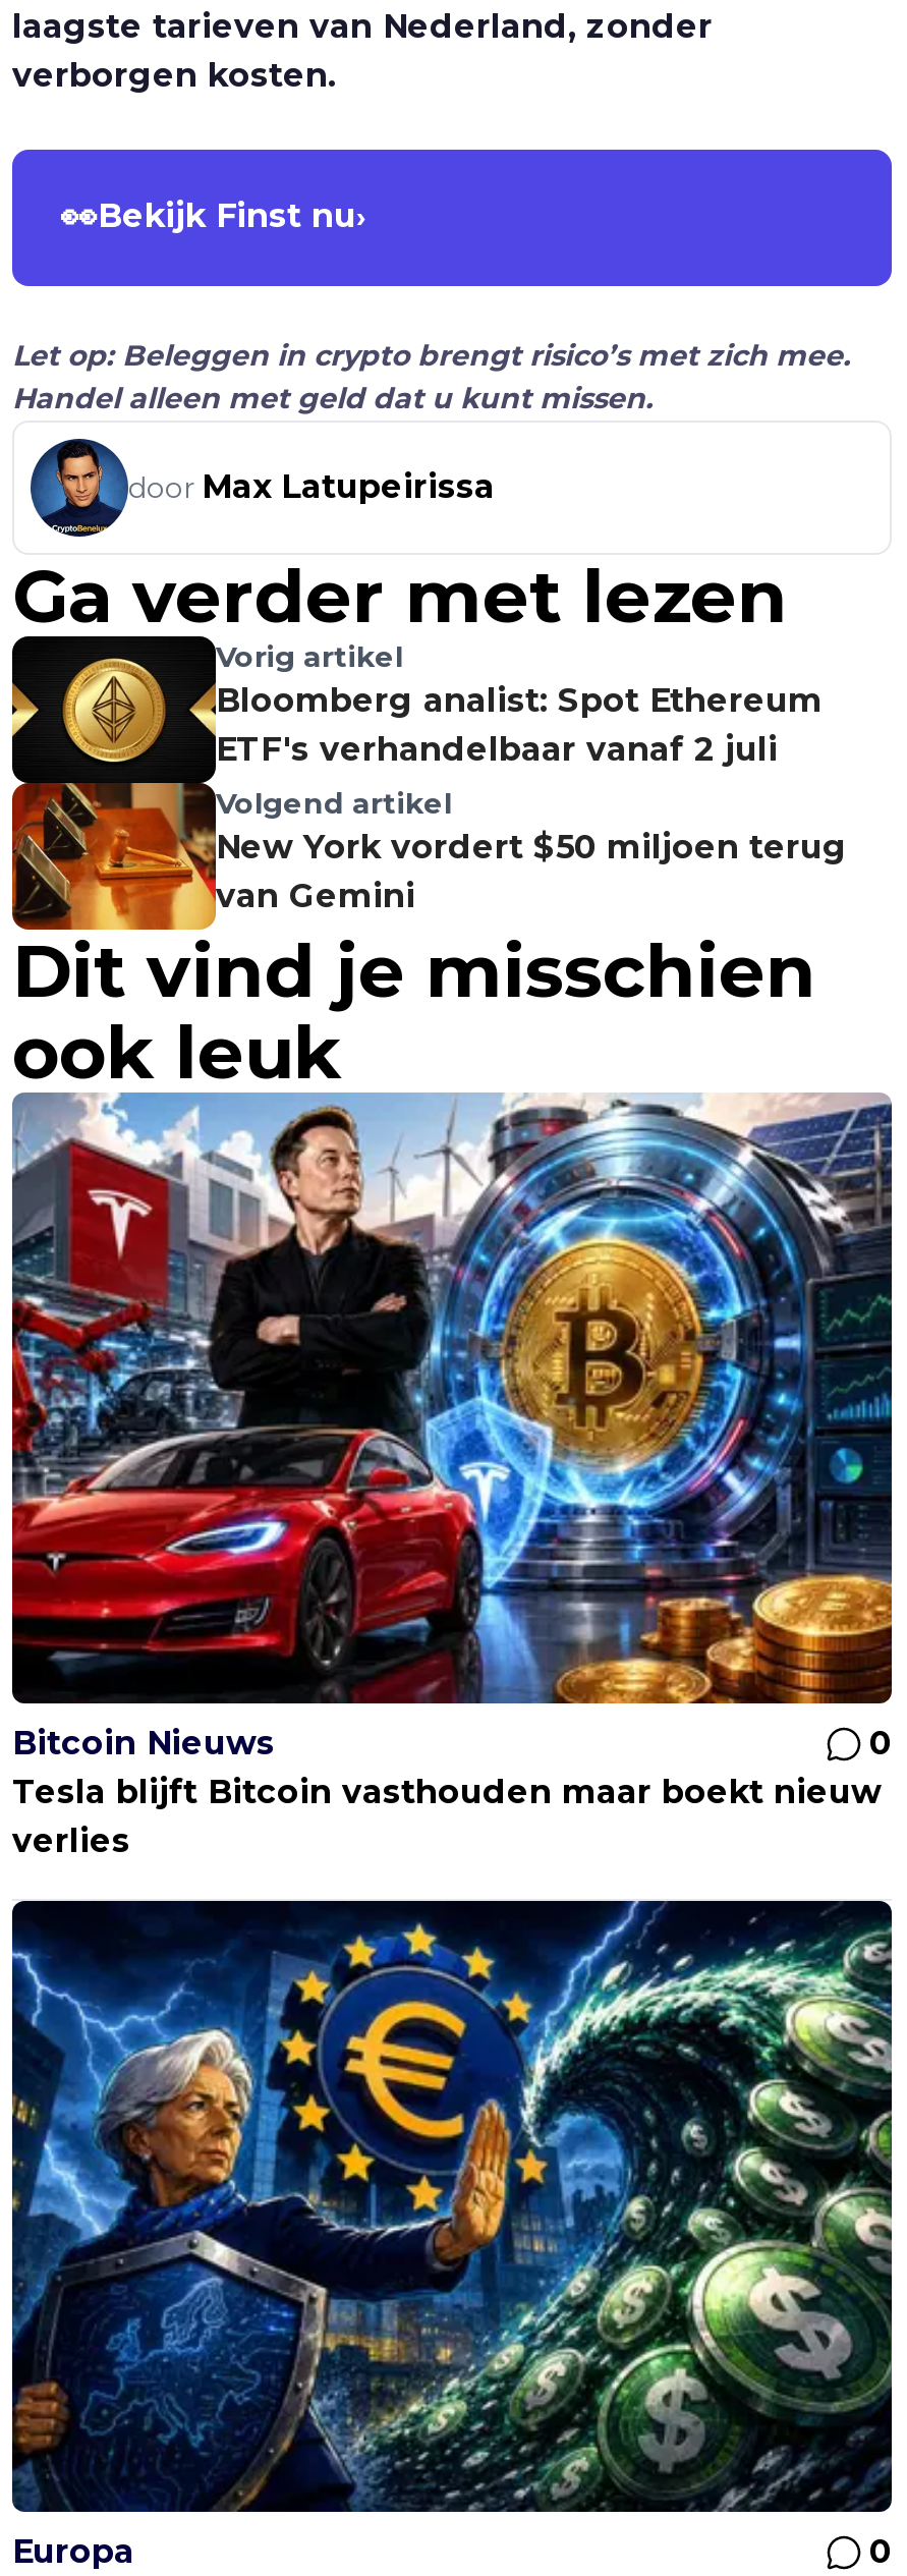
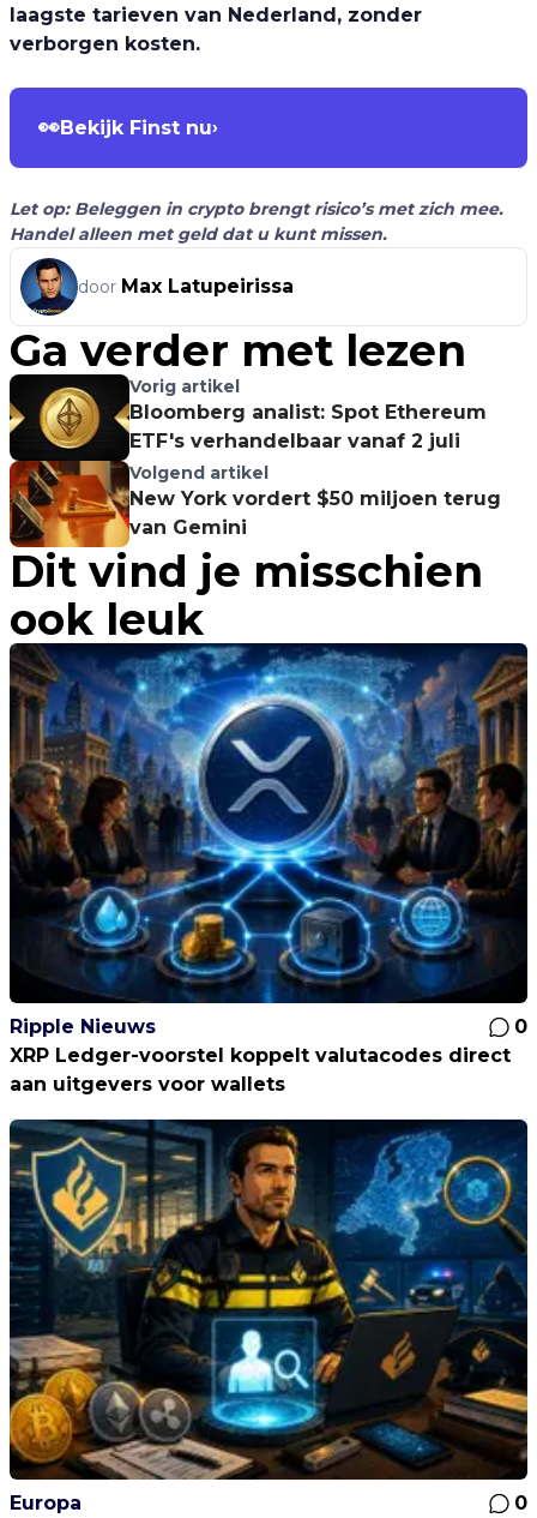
- [image]
- Bitcoin Nieuws
+ [image]
+ Ripple Nieuws

- Tesla blijft Bitcoin vasthouden maar boekt nieuw
- verlies
+ XRP Ledger-voorstel koppelt valutacodes direct
+ aan uitgevers voor wallets

- [image]
+ [image]
